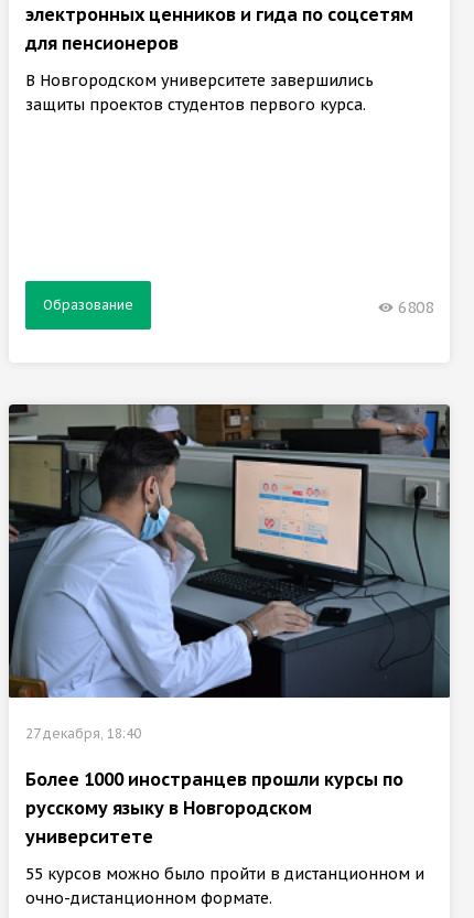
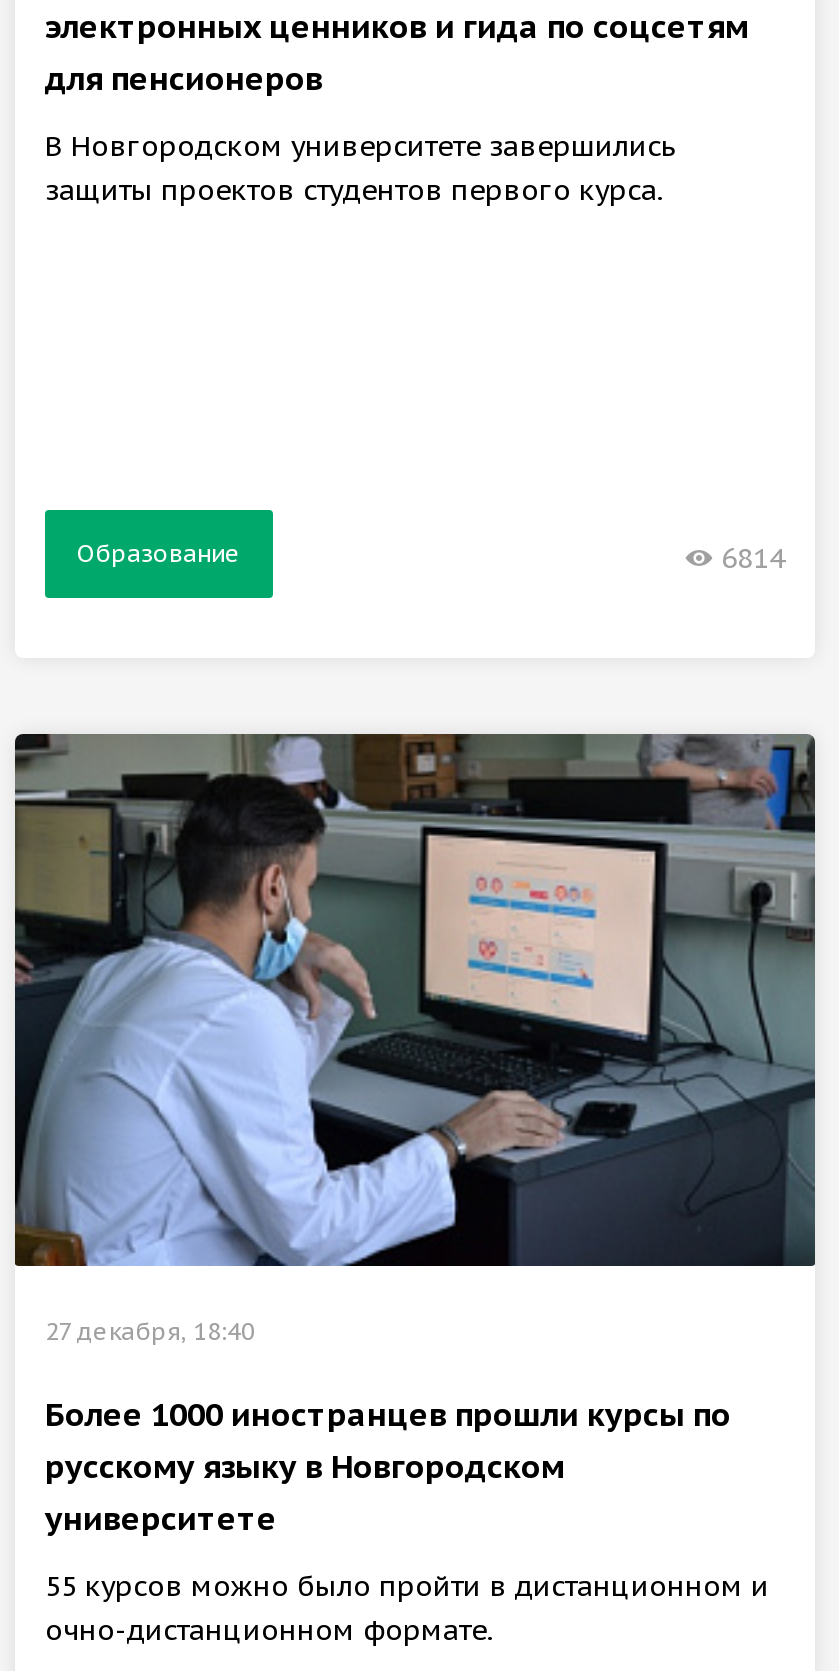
- 6808
+ 6814
